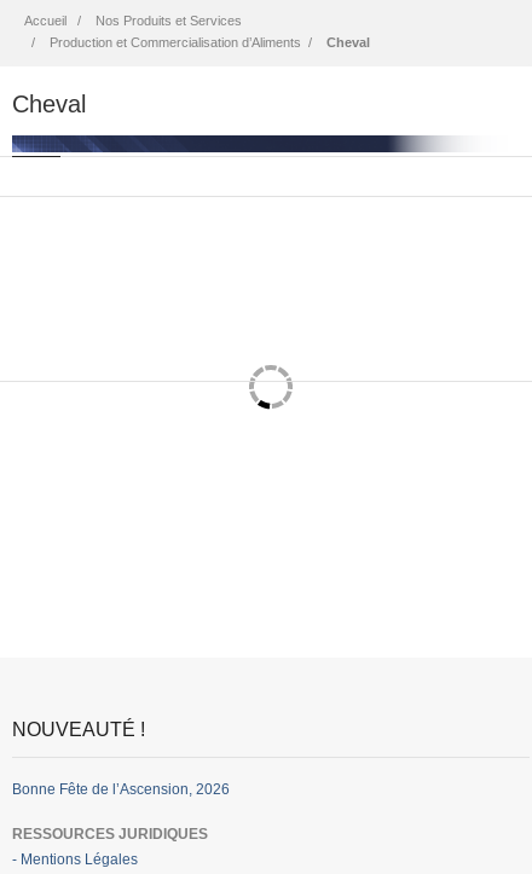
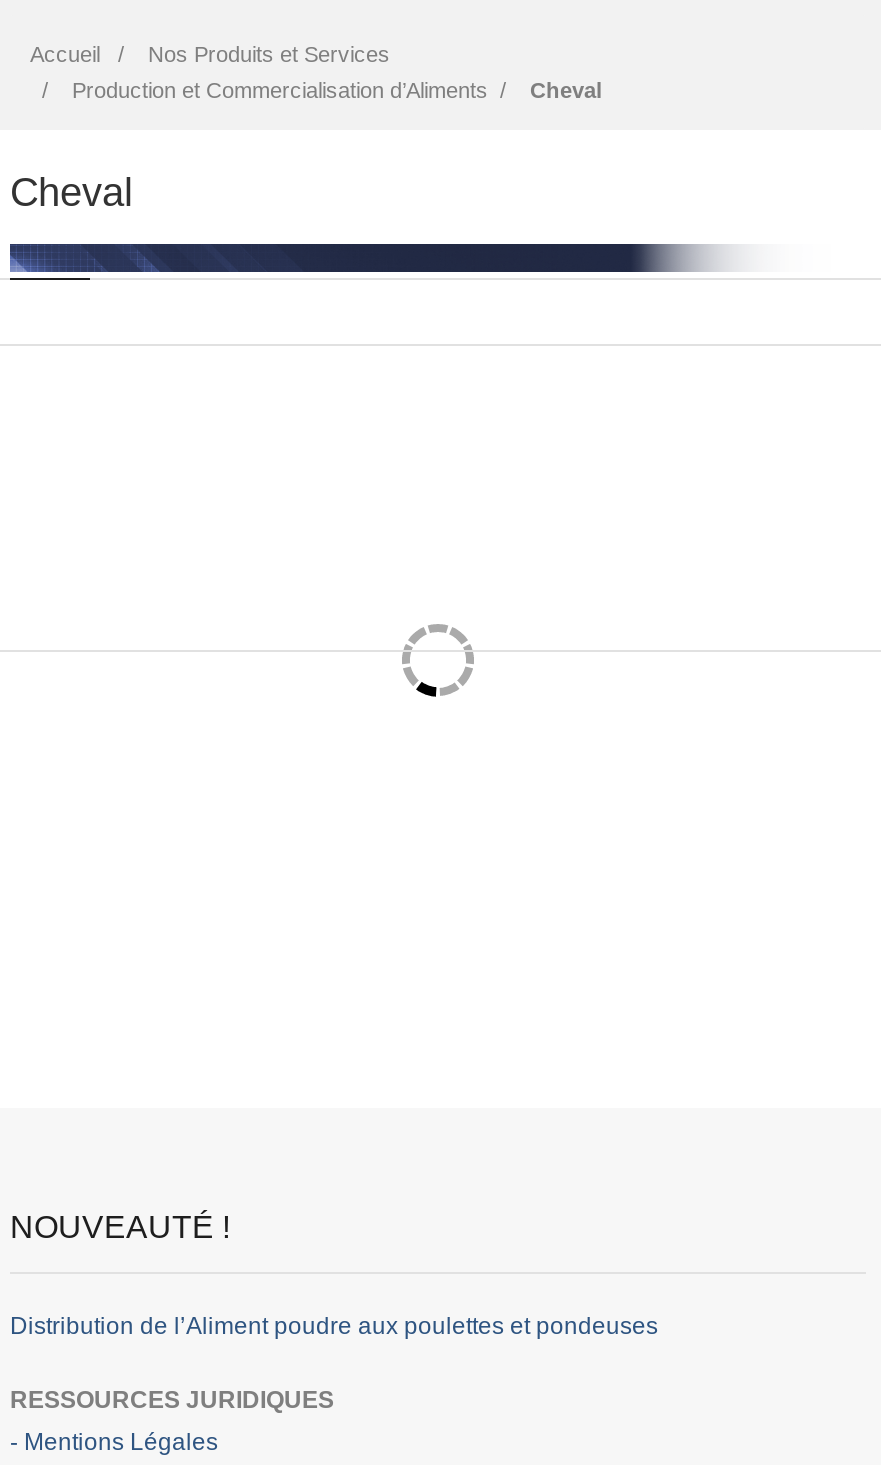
- Bonne Fête de l’Ascension, 2026
+ Distribution de l’Aliment poudre aux poulettes et pondeuses
